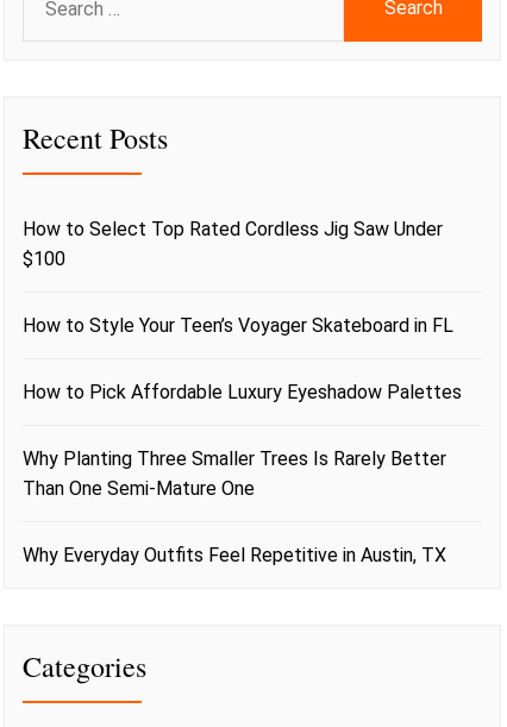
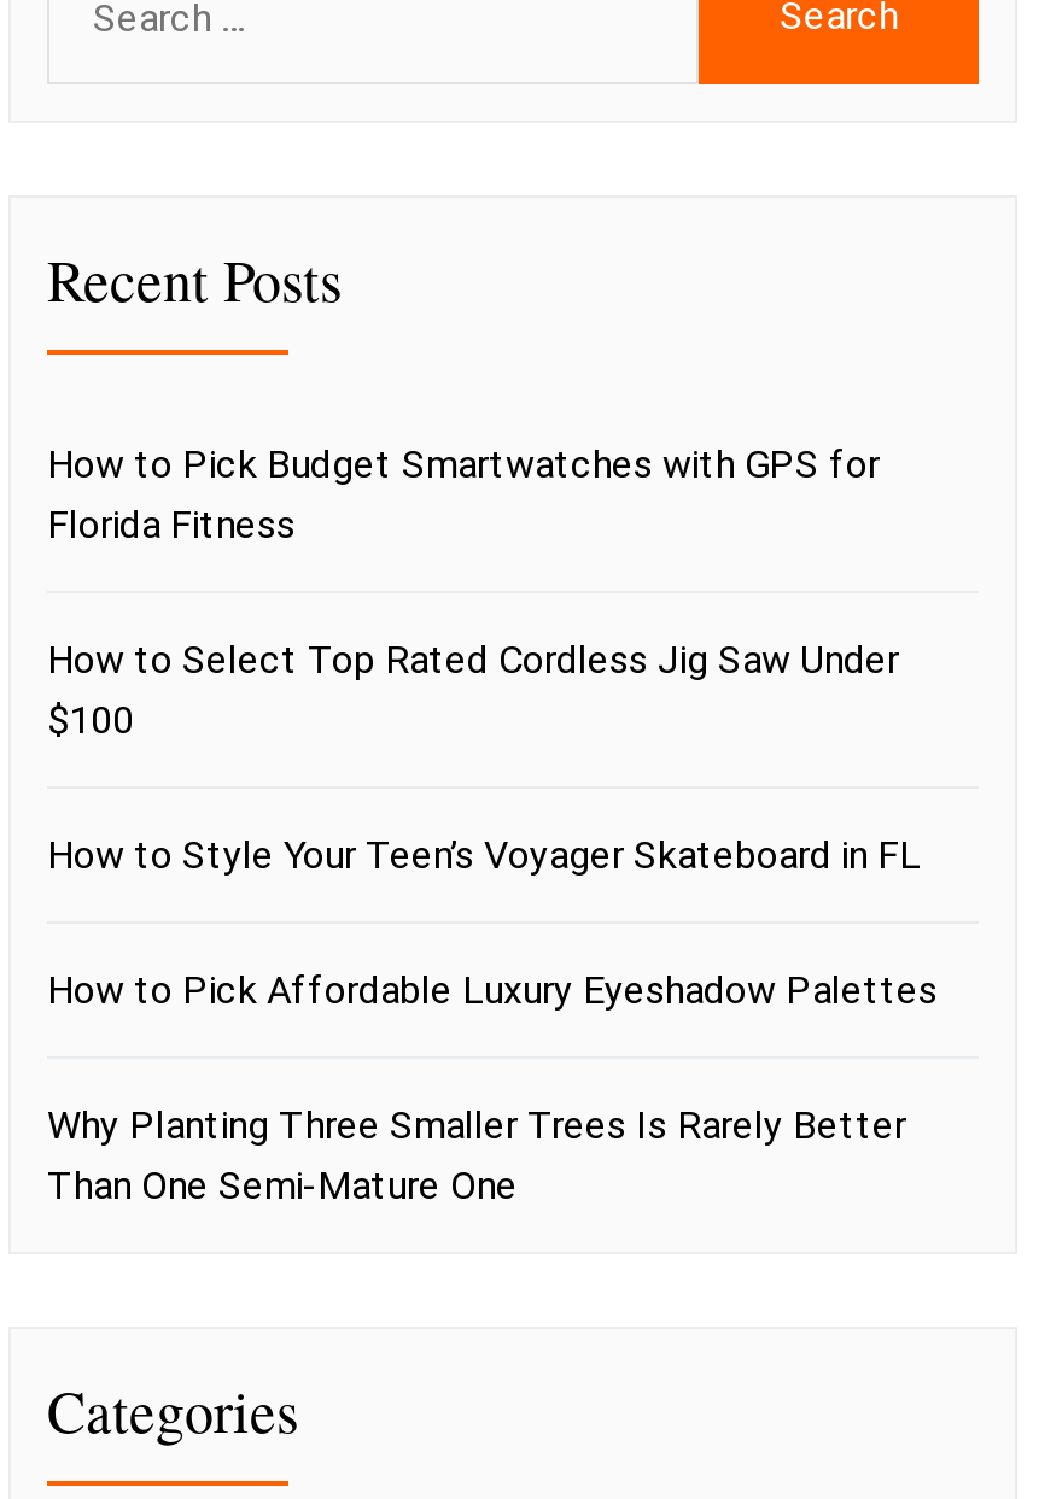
+ How to Pick Budget Smartwatches with GPS for
+ Florida Fitness

moved down: How to Select Top Rated Cordless Jig Saw Under | $100 | How to Style Your Teen’s Voyager Skateboard in FL | How to Pick Affordable Luxury Eyeshadow Palettes | Why Planting Three Smaller Trees Is Rarely Better | Than One Semi-Mature One

- Why Everyday Outfits Feel Repetitive in Austin, TX
